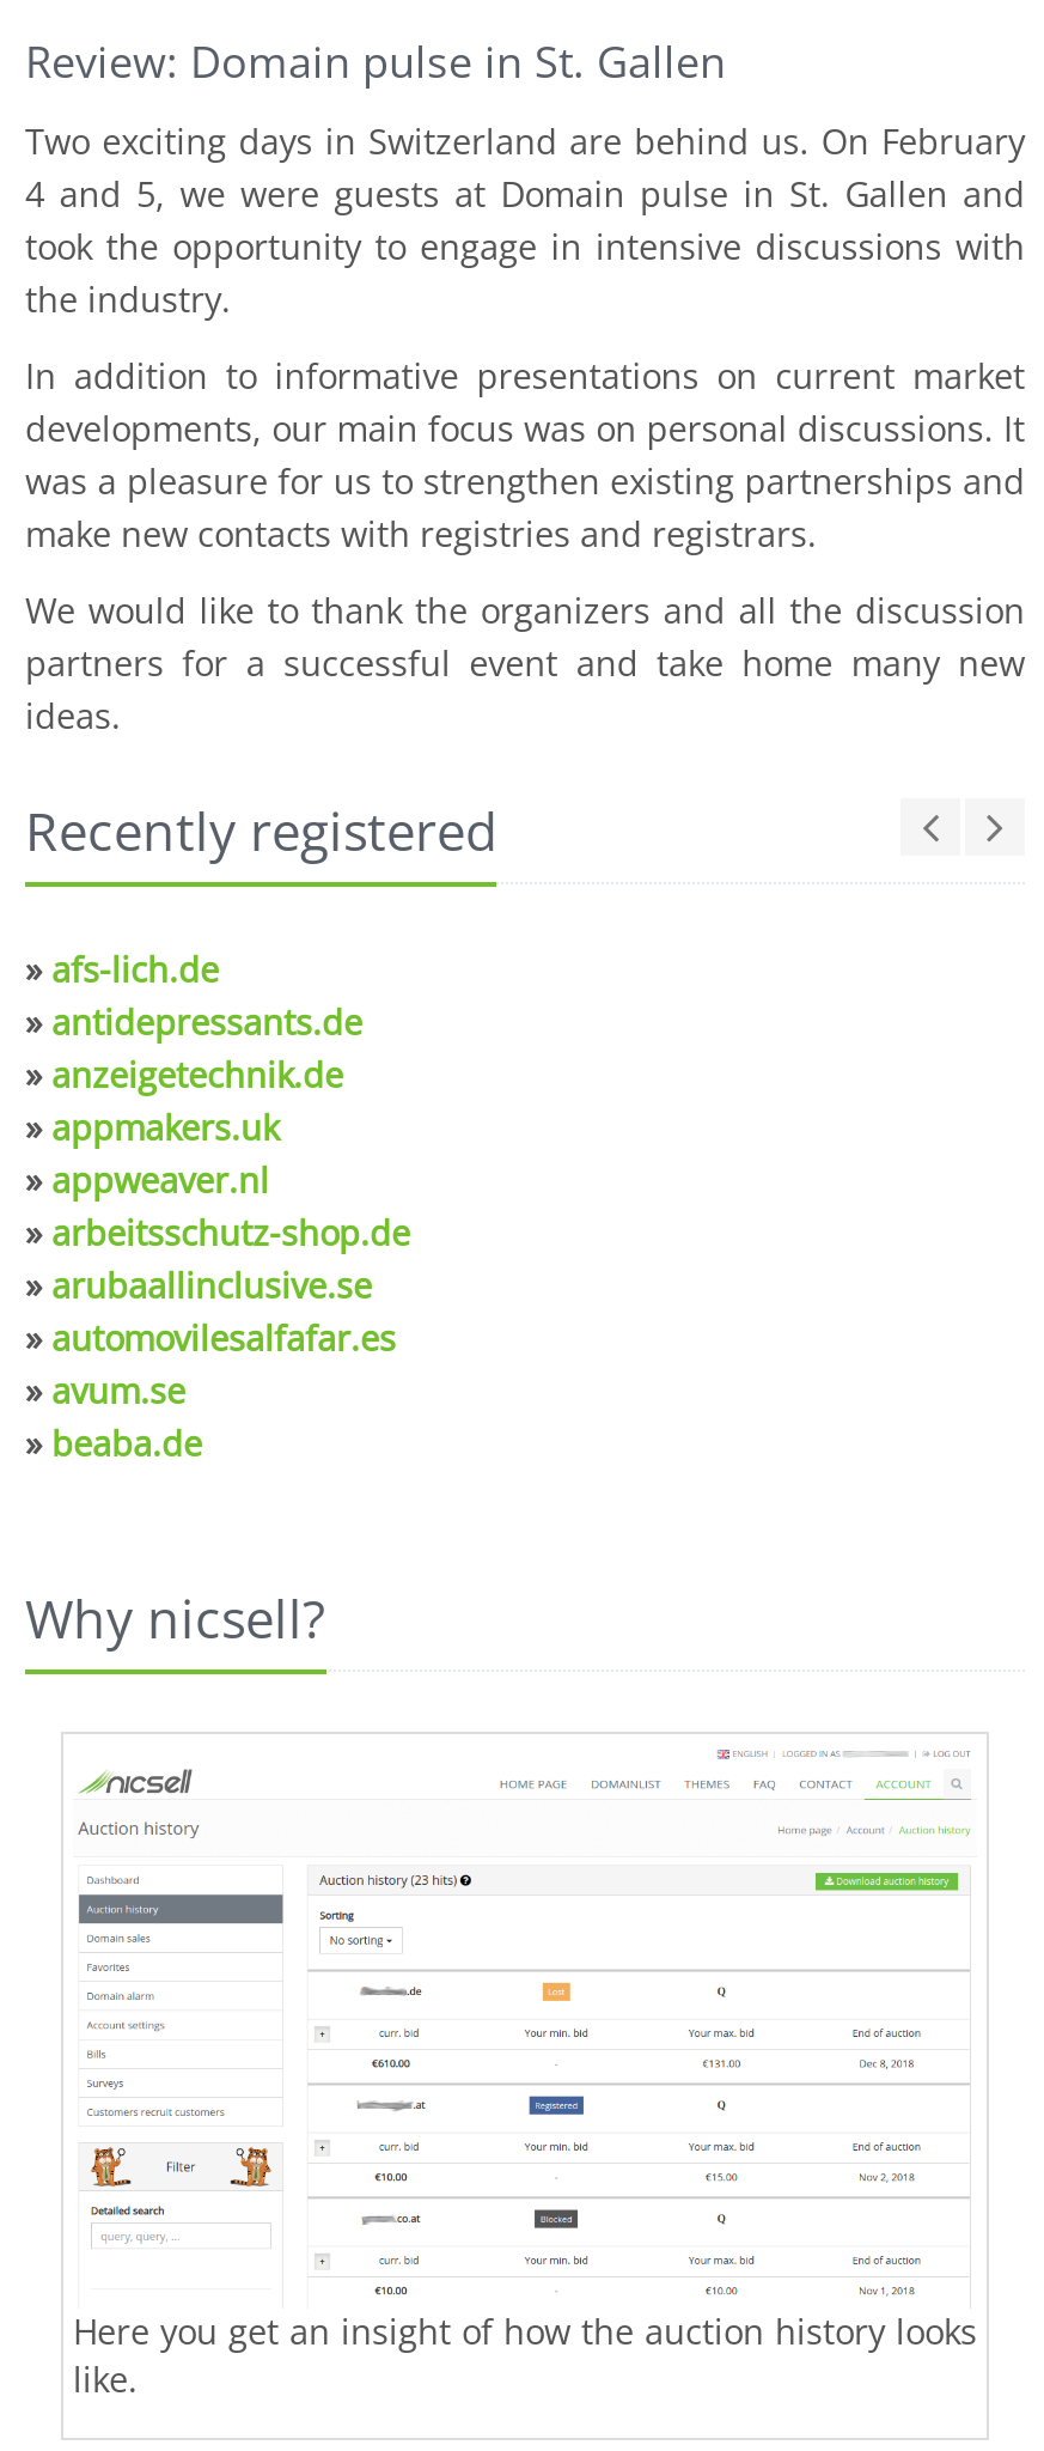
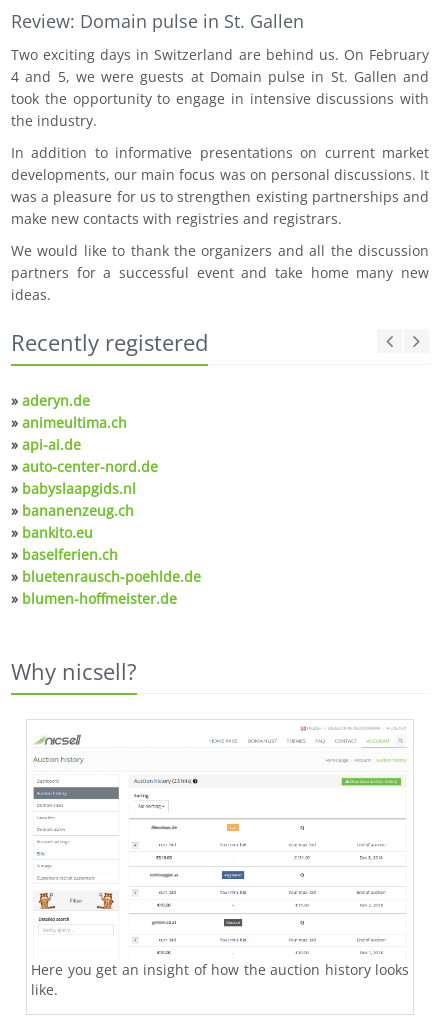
- » afs-lich.de
- » antidepressants.de
- » anzeigetechnik.de
- » appmakers.uk
- » appweaver.nl
- » arbeitsschutz-shop.de
- » arubaallinclusive.se
- » automovilesalfafar.es
- » avum.se
- » beaba.de
+ » aderyn.de
+ » animeultima.ch
+ » api-ai.de
+ » auto-center-nord.de
+ » babyslaapgids.nl
+ » bananenzeug.ch
+ » bankito.eu
+ » baselferien.ch
+ » bluetenrausch-poehlde.de
+ » blumen-hoffmeister.de
